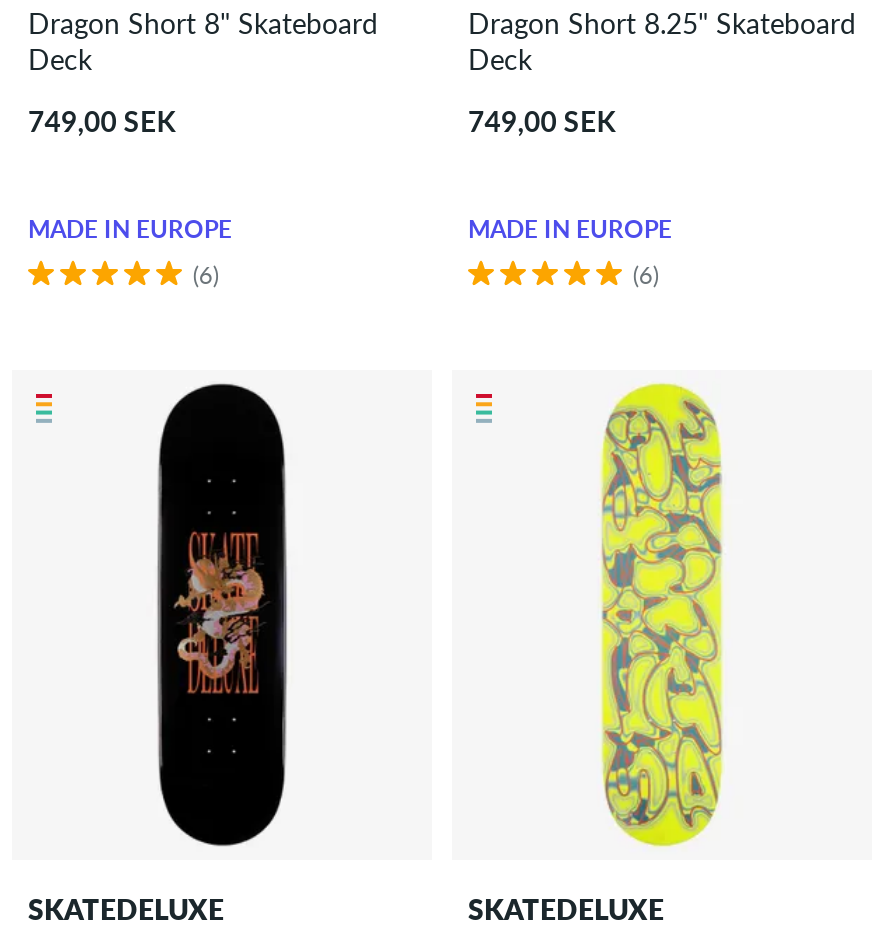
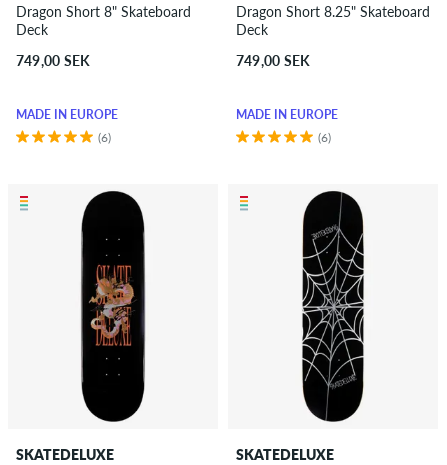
- [image]
+ [image]
